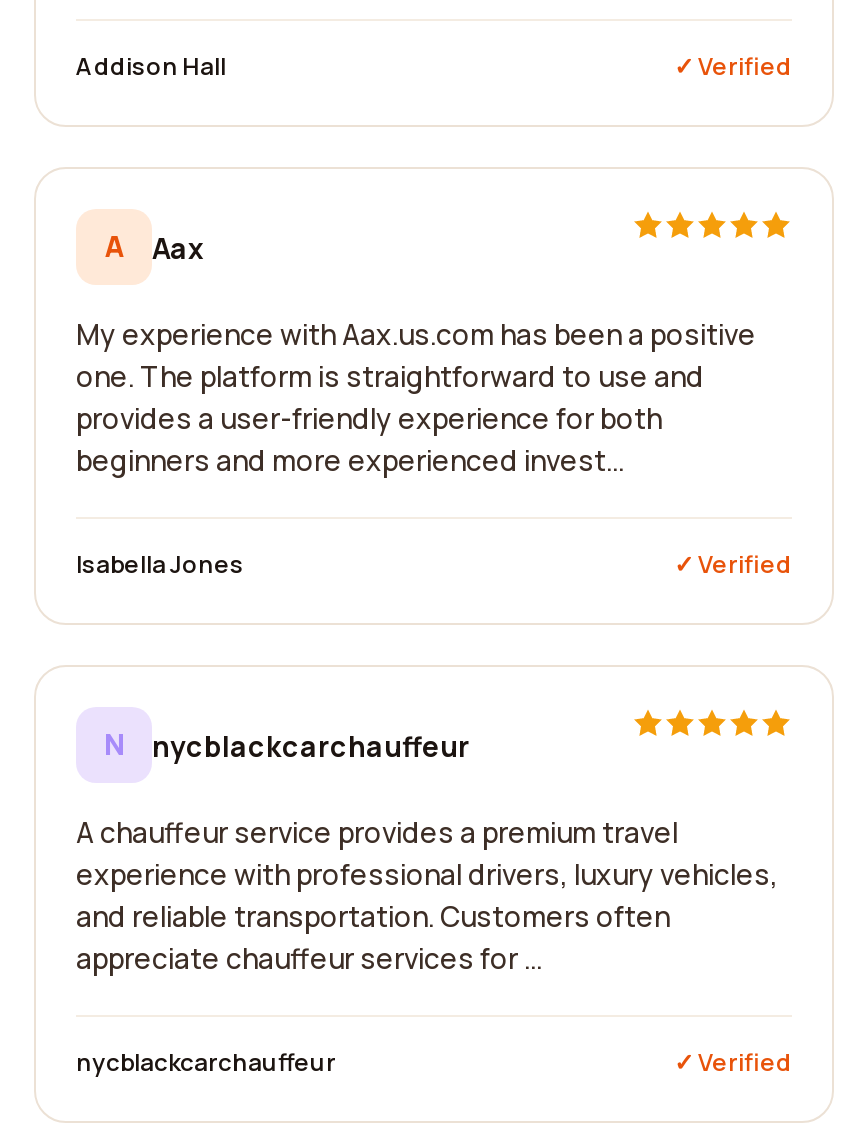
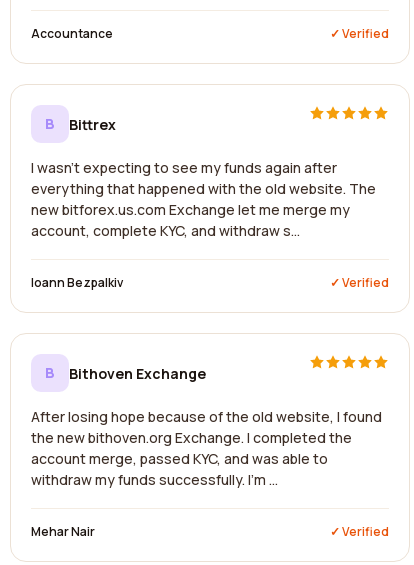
- Addison Hall
+ Accountance

- A
- Aax
+ B
+ Bittrex

- My experience with Aax.us.com has been a positive
- one. The platform is straightforward to use and
- provides a user-friendly experience for both
- beginners and more experienced invest...
+ I wasn't expecting to see my funds again after
+ everything that happened with the old website. The
+ new bitforex.us.com Exchange let me merge my
+ account, complete KYC, and withdraw s...

- Isabella Jones
+ Ioann Bezpalkiv

- N
- nycblackcarchauffeur
+ B
+ Bithoven Exchange

- A chauffeur service provides a premium travel
- experience with professional drivers, luxury vehicles,
- and reliable transportation. Customers often
- appreciate chauffeur services for ...
+ After losing hope because of the old website, I found
+ the new bithoven.org Exchange. I completed the
+ account merge, passed KYC, and was able to
+ withdraw my funds successfully. I'm ...

- nycblackcarchauffeur
+ Mehar Nair
